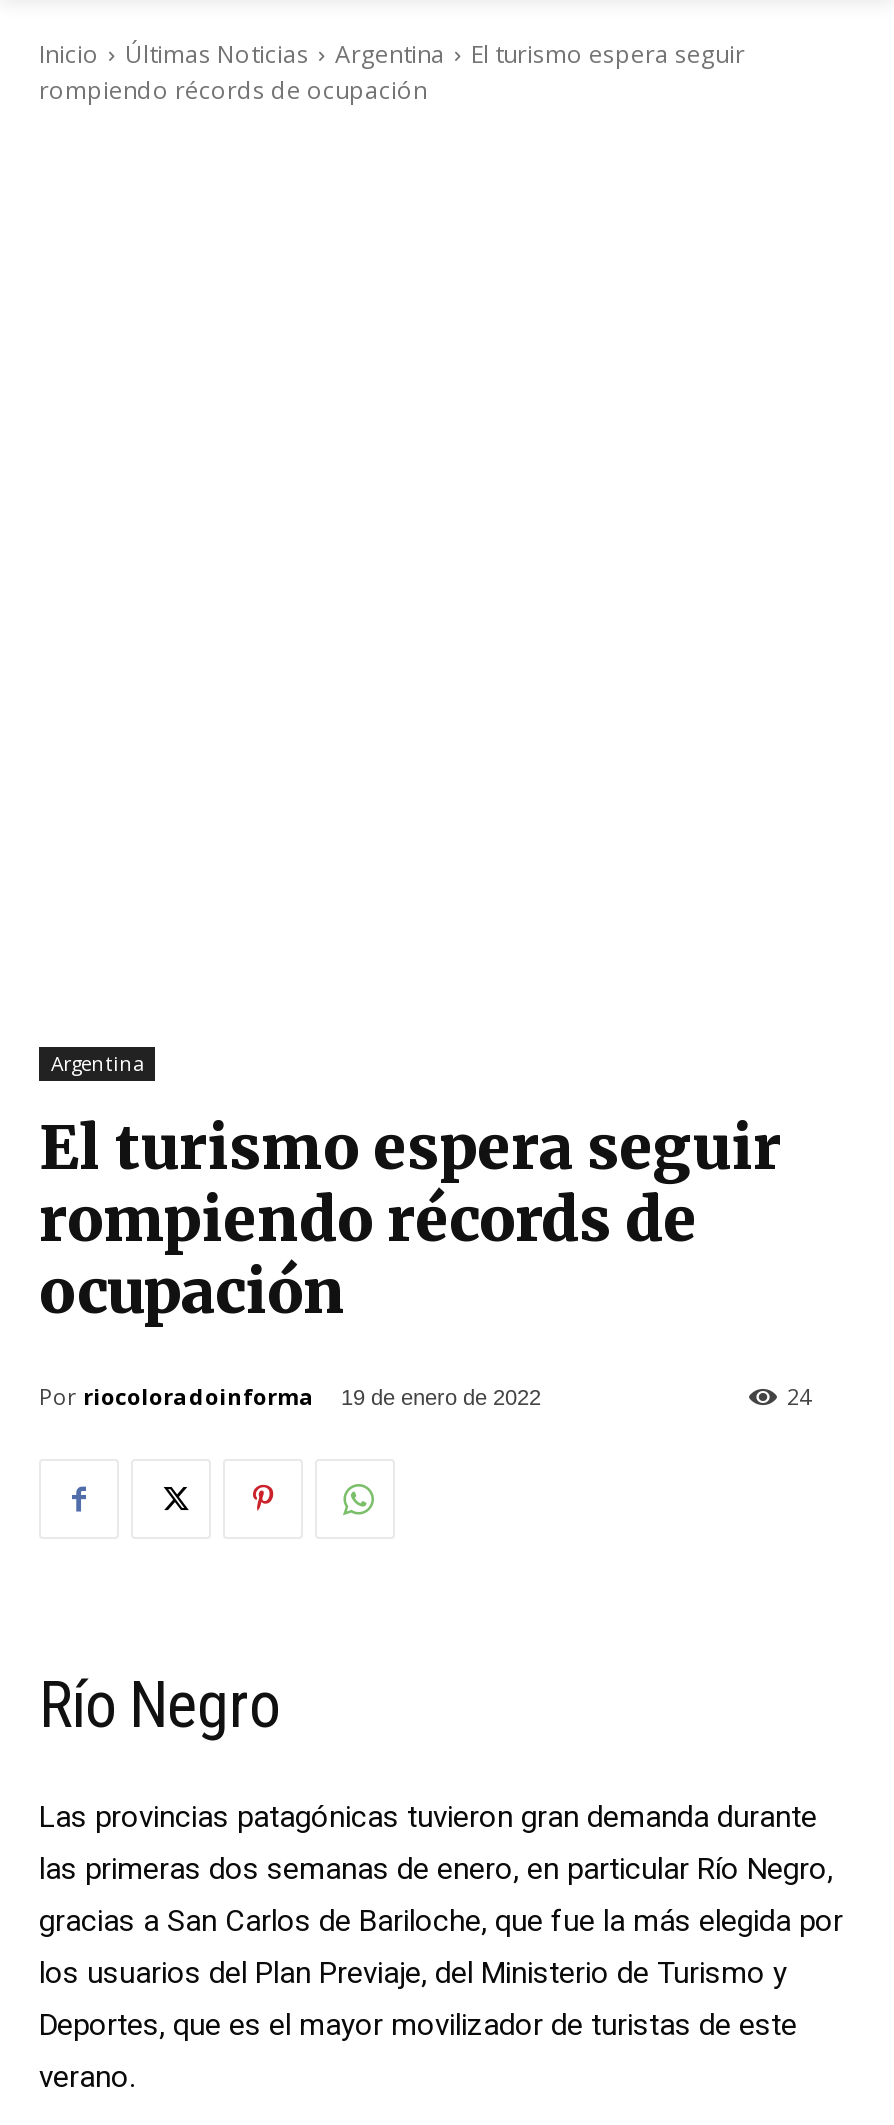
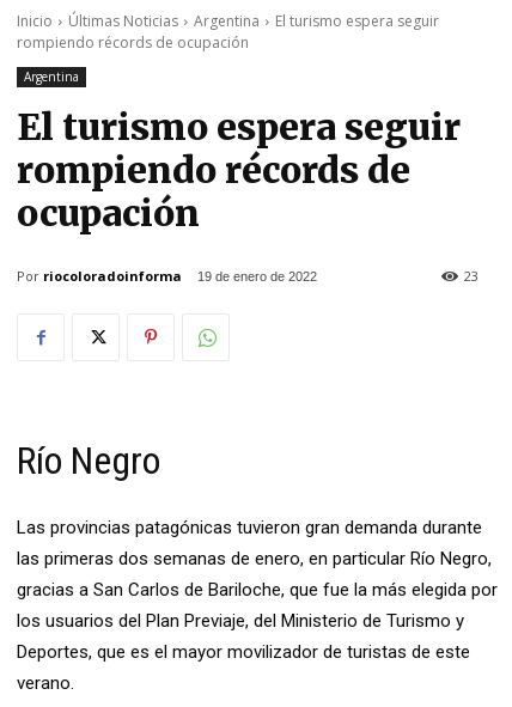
- 24
+ 23
